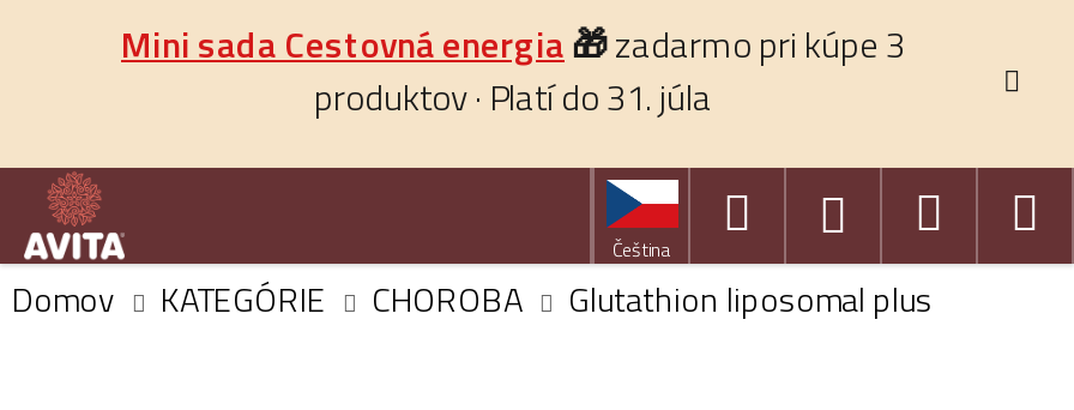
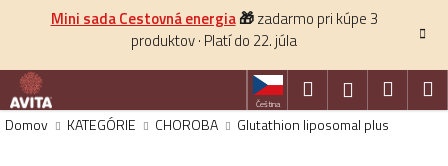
- produktov · Platí do 31. júla
+ produktov · Platí do 22. júla
